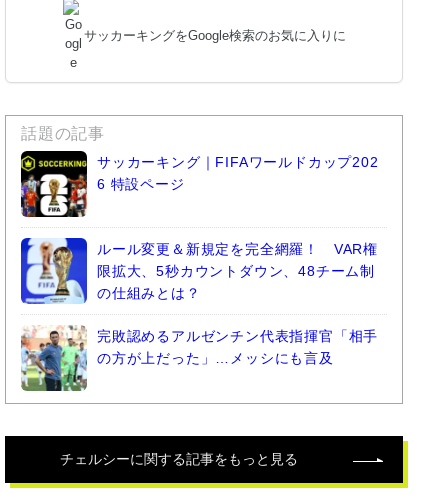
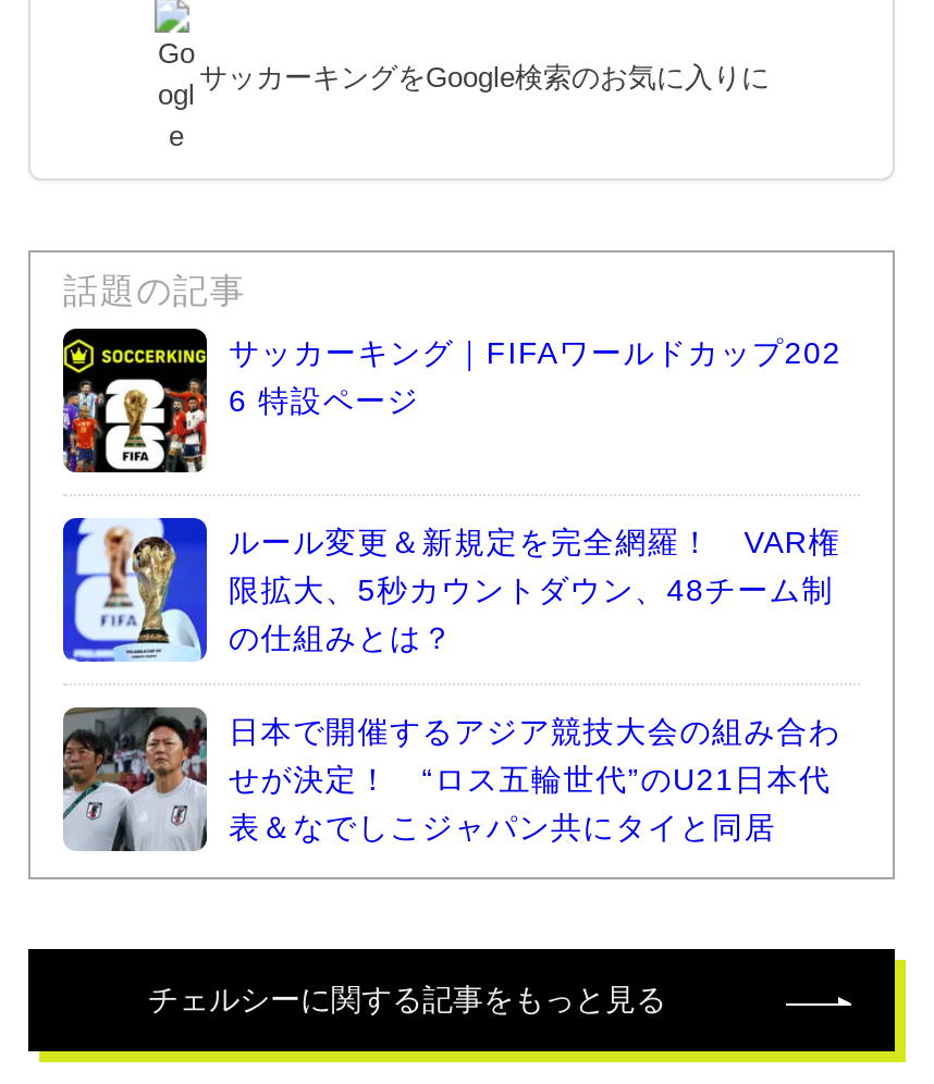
- [image]
- 完敗認めるアルゼンチン代表指揮官「相手
- の方が上だった」…メッシにも言及
+ [image]
+ 日本で開催するアジア競技大会の組み合わ
+ せが決定！ “ロス五輪世代”のU21日本代
+ 表＆なでしこジャパン共にタイと同居
